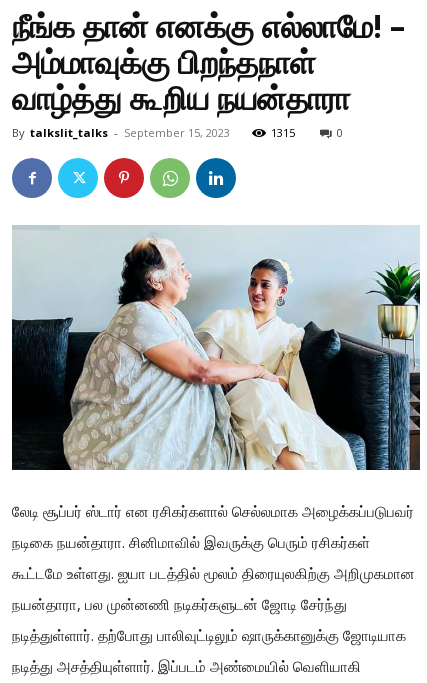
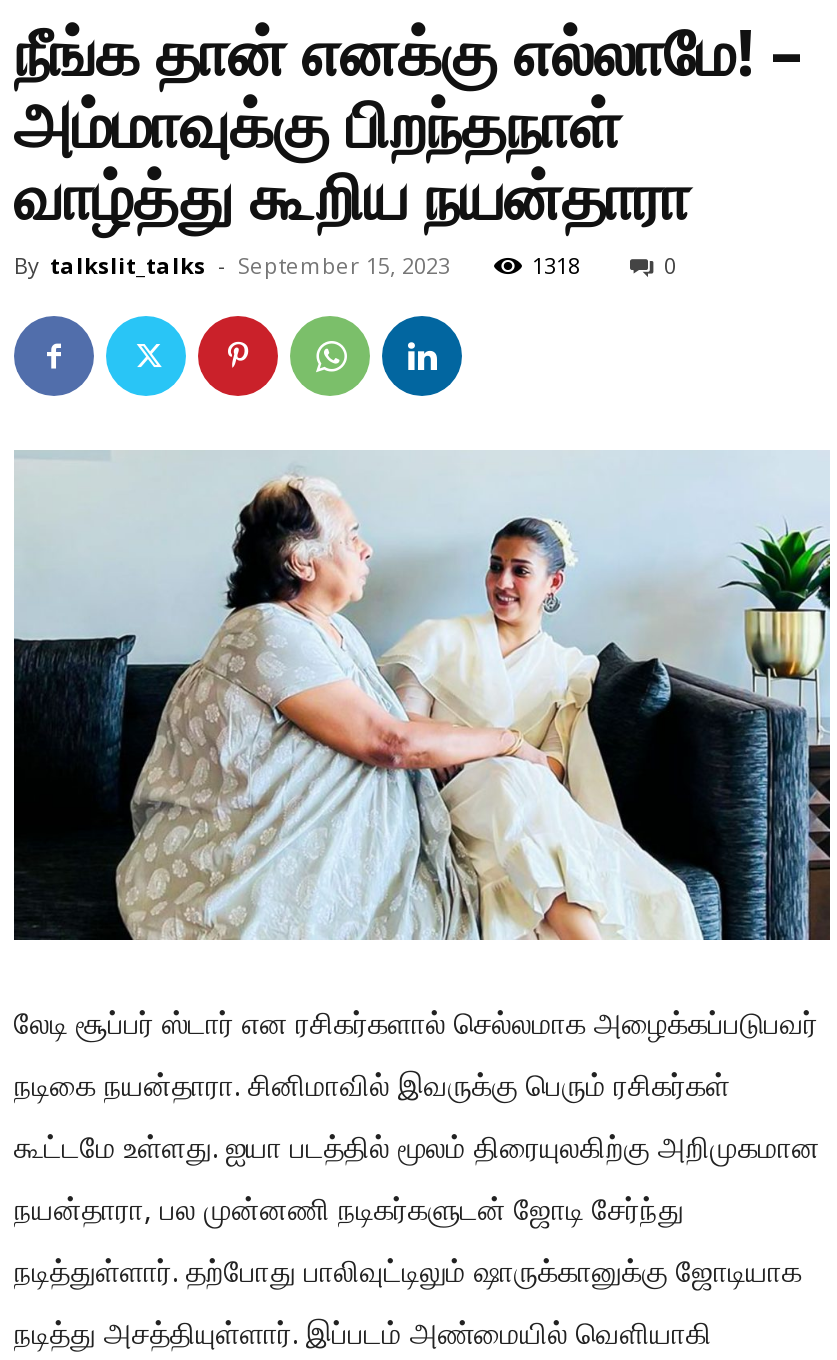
- 1315
+ 1318
